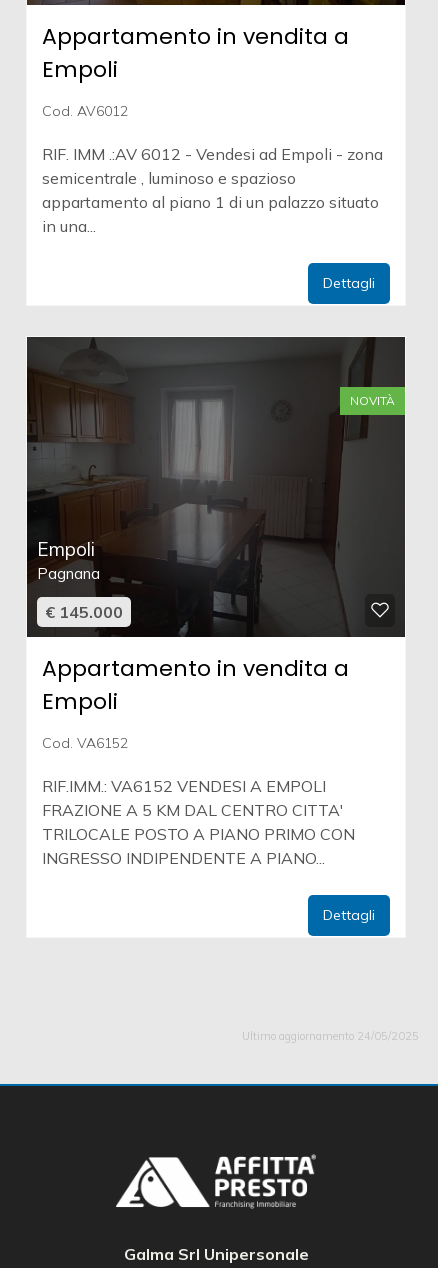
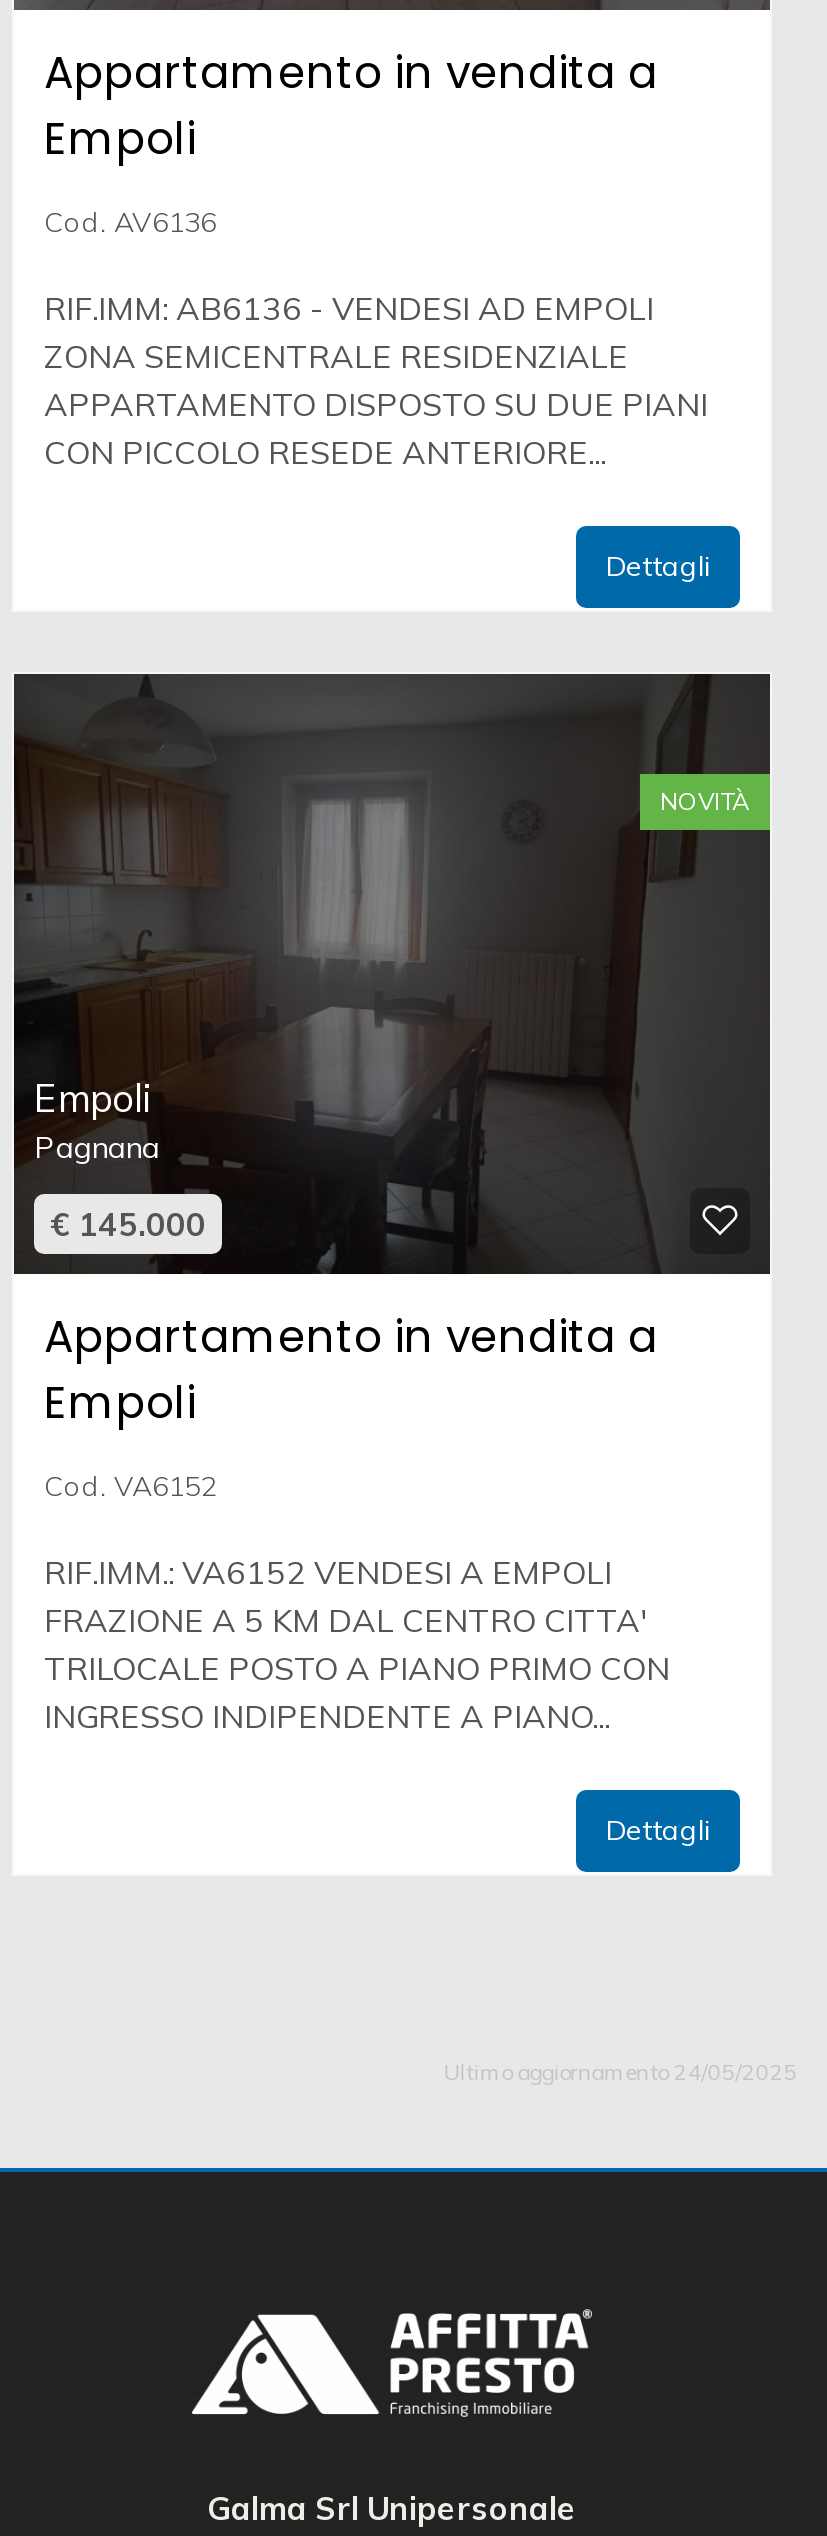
- Cod. AV6012
+ Cod. AV6136

- RIF. IMM .:AV 6012 - Vendesi ad Empoli - zona
- semicentrale , luminoso e spazioso
- appartamento al piano 1 di un palazzo situato
- in una...
+ RIF.IMM: AB6136 - VENDESI AD EMPOLI
+ ZONA SEMICENTRALE RESIDENZIALE
+ APPARTAMENTO DISPOSTO SU DUE PIANI
+ CON PICCOLO RESEDE ANTERIORE...
